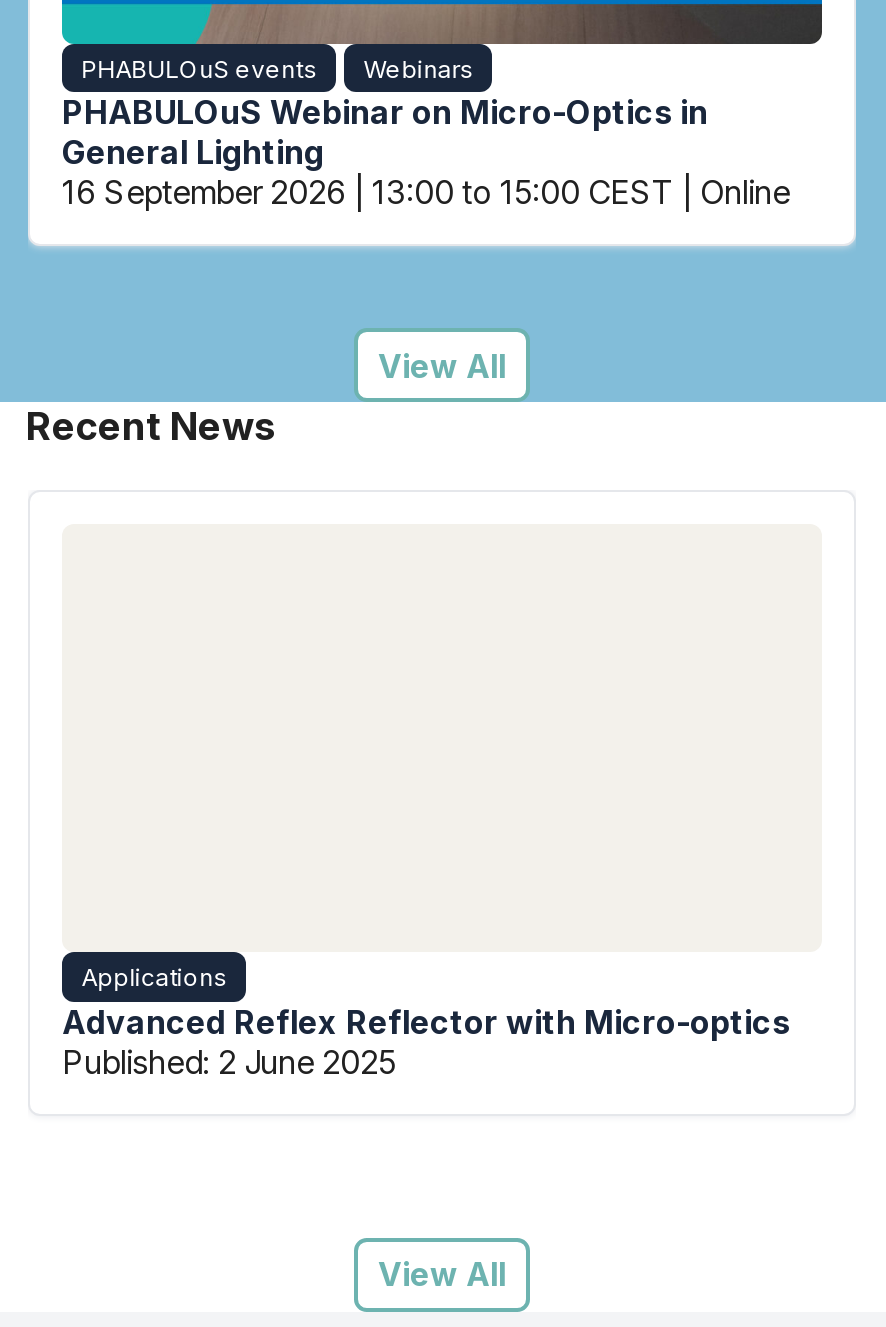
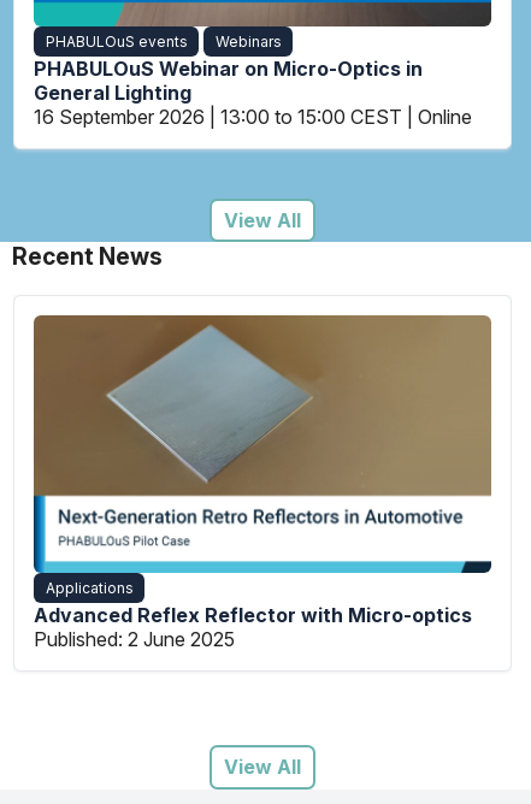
+ [image]
